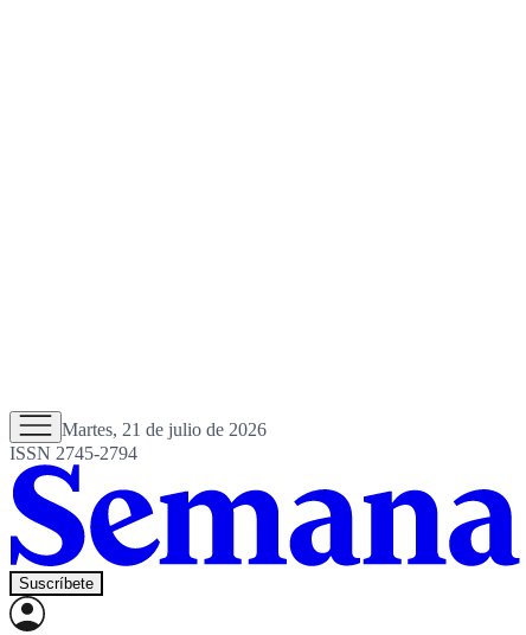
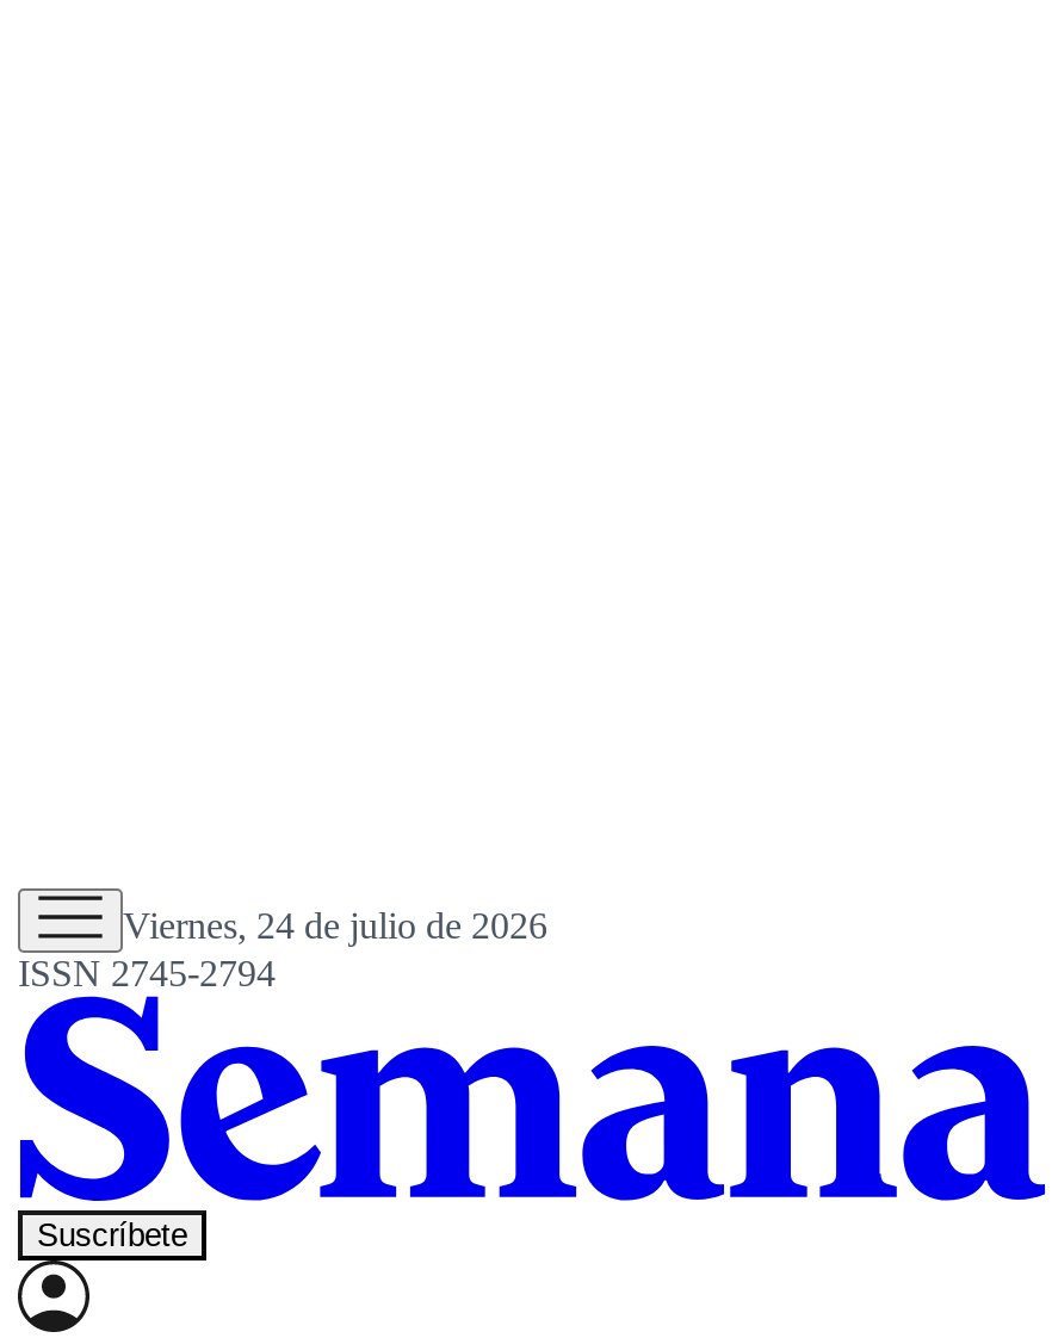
- Martes, 21 de julio de 2026
+ Viernes, 24 de julio de 2026
